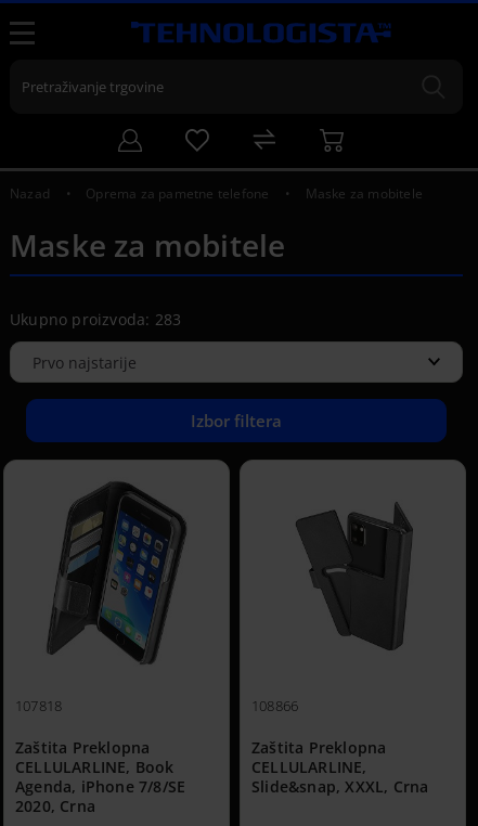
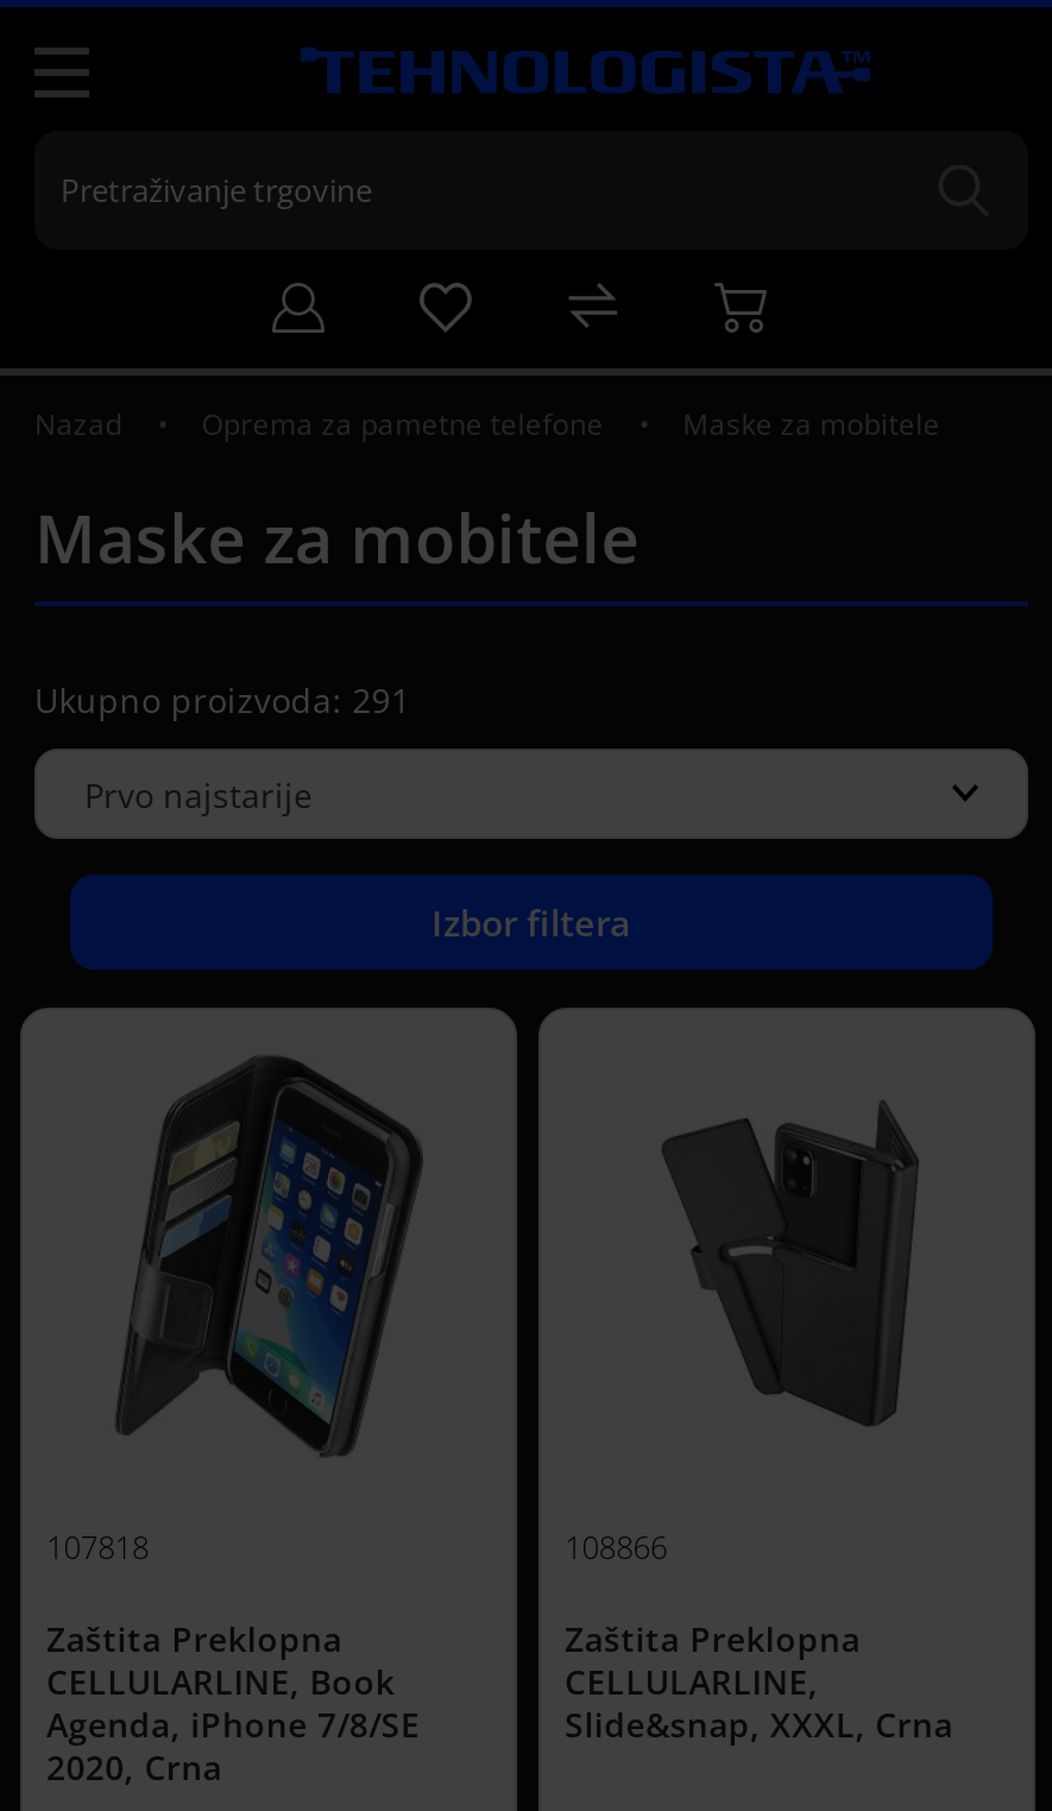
- Ukupno proizvoda: 283
+ Ukupno proizvoda: 291
